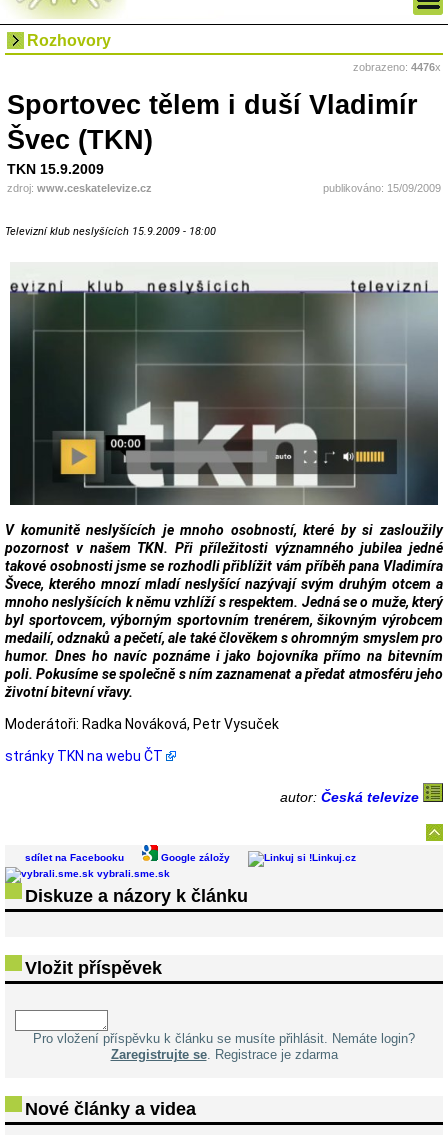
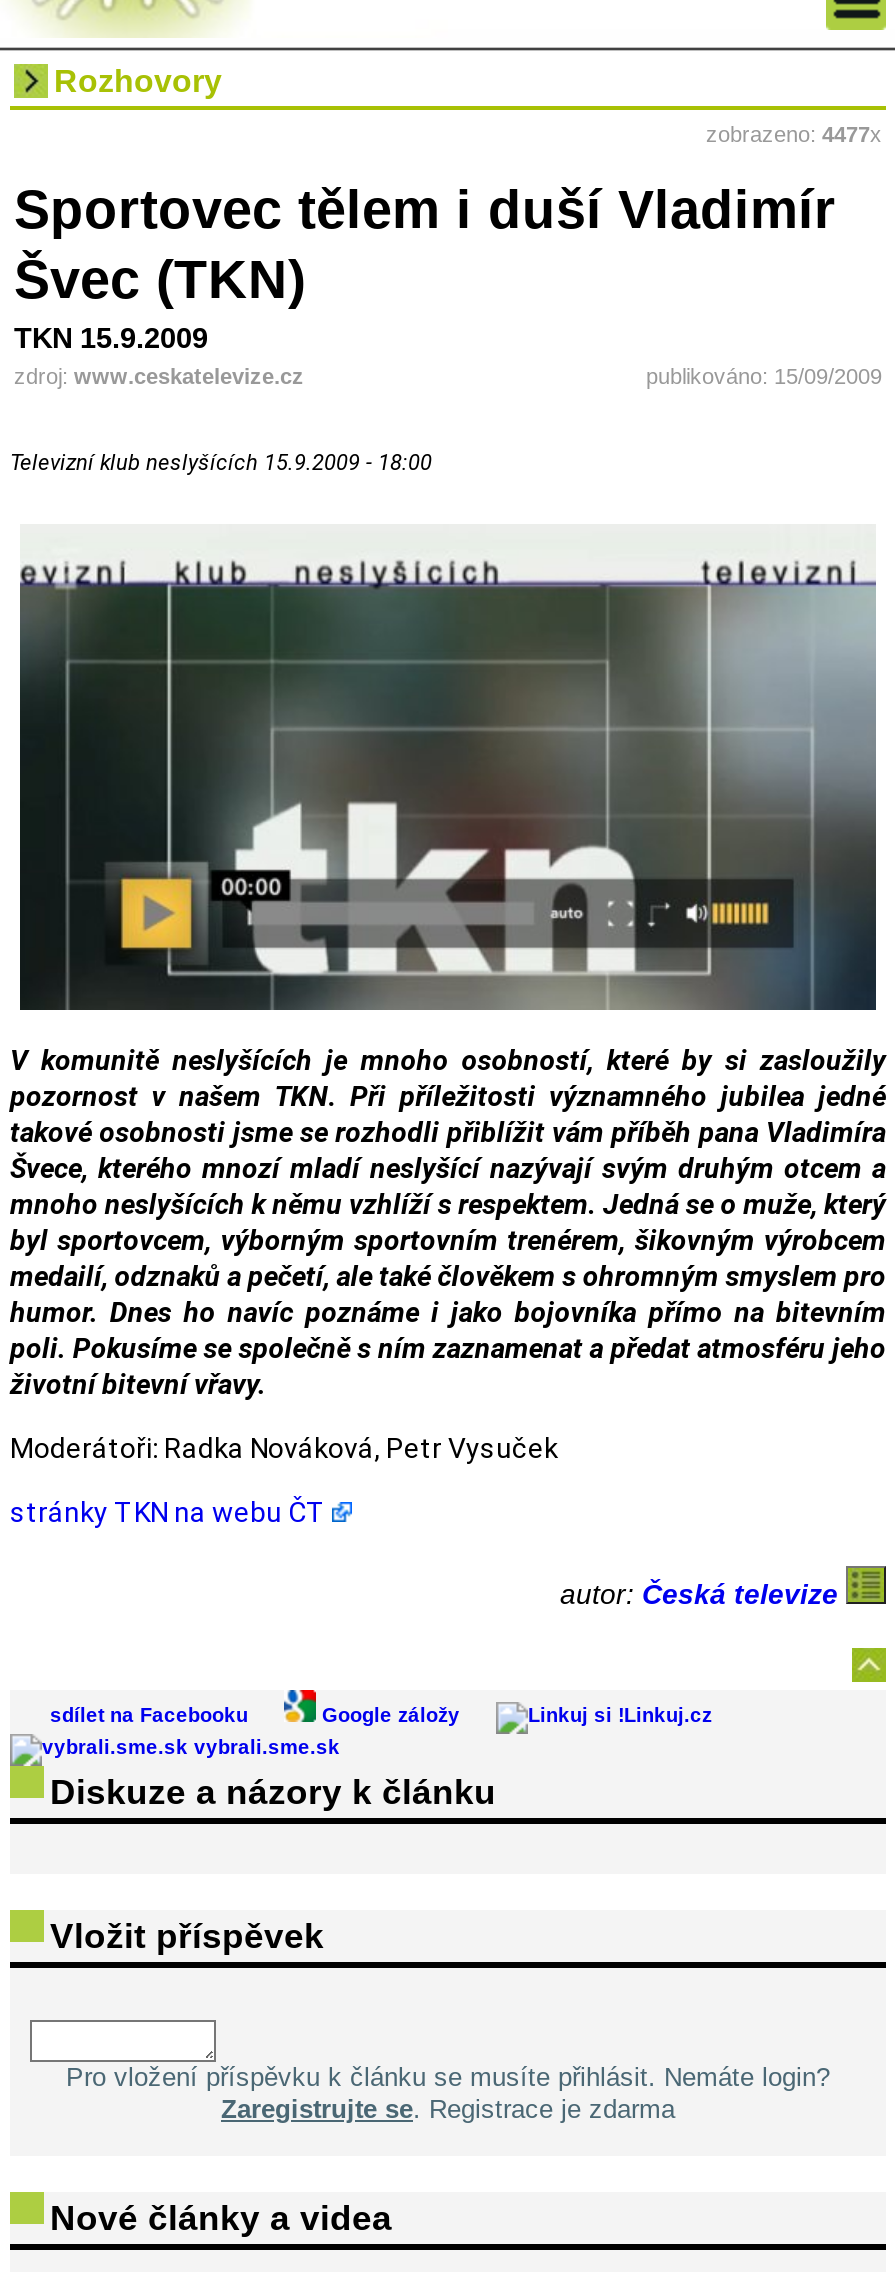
- zobrazeno: 4476x
+ zobrazeno: 4477x
